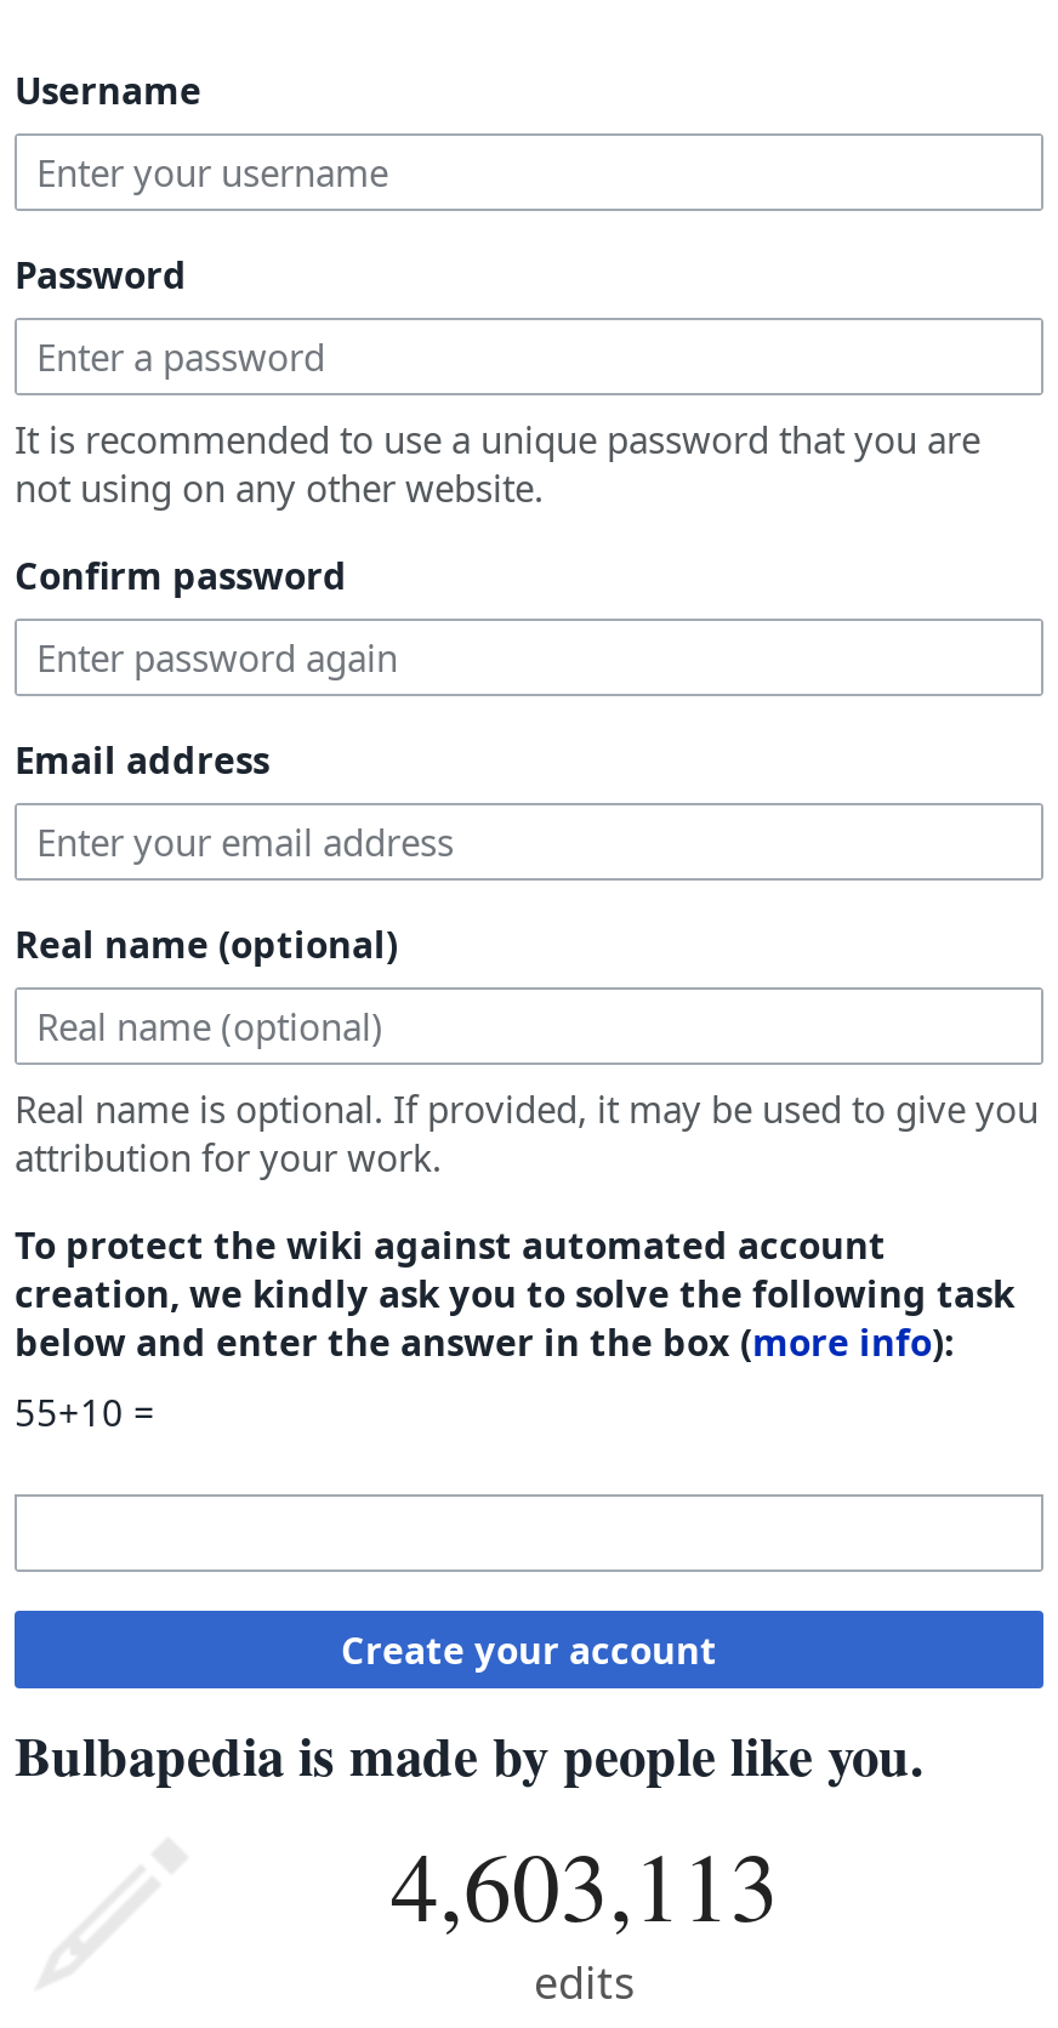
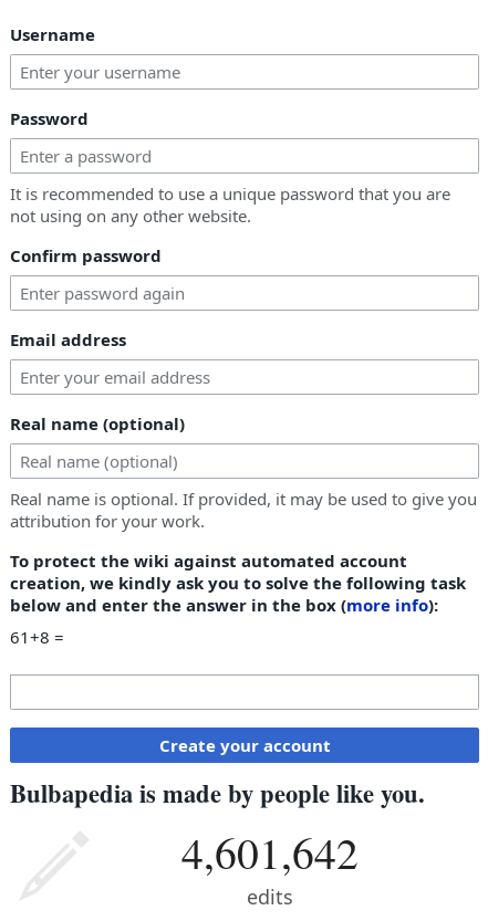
- 55+10 =
+ 61+8 =

- 4,603,113
+ 4,601,642
